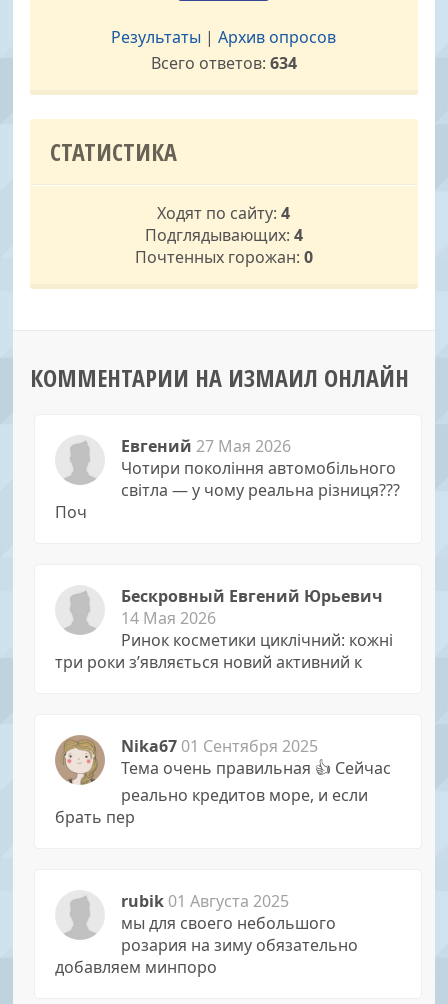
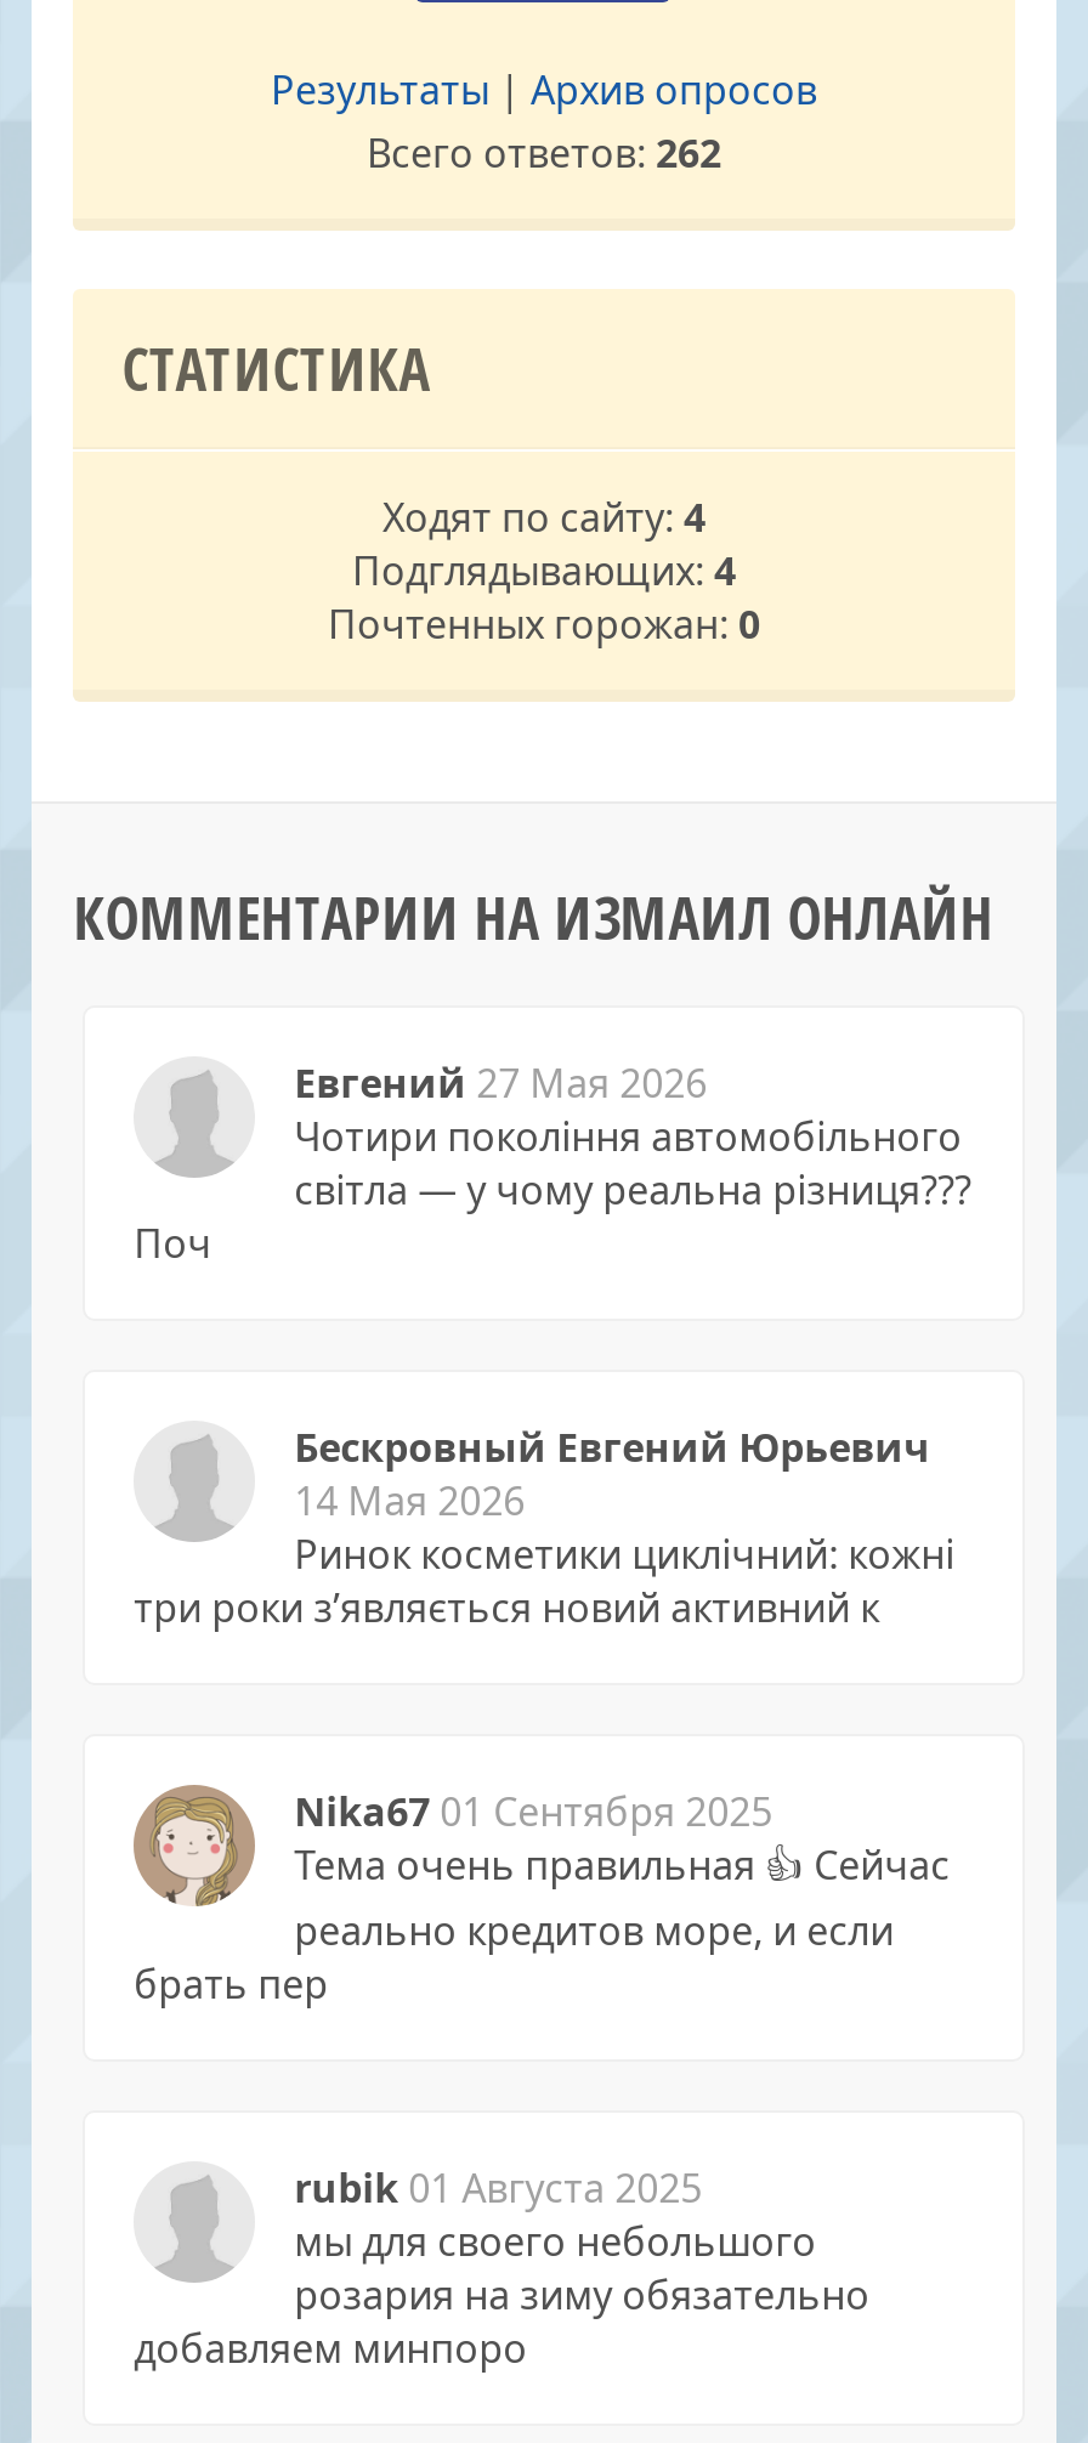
- Всего ответов: 634
+ Всего ответов: 262
